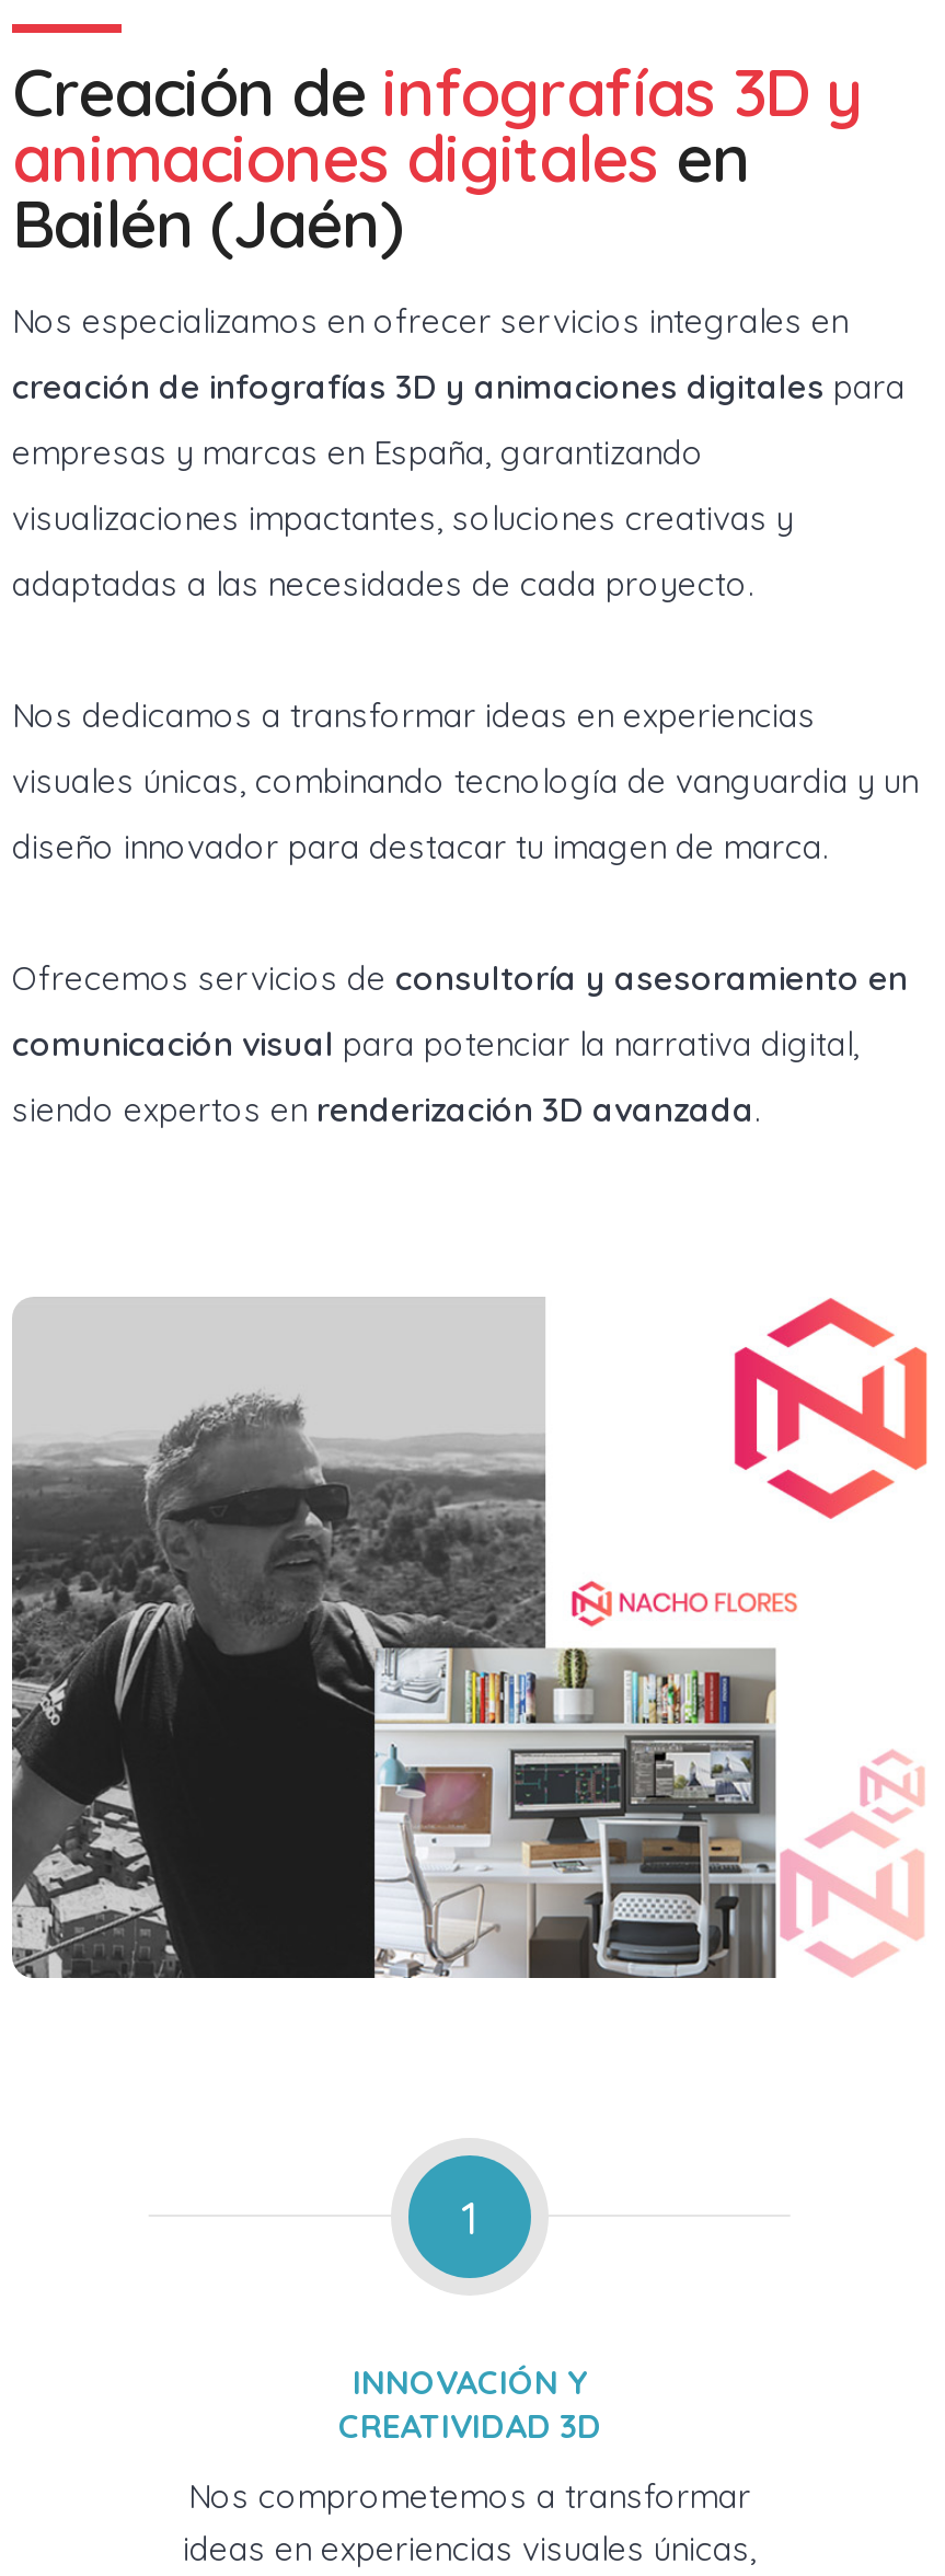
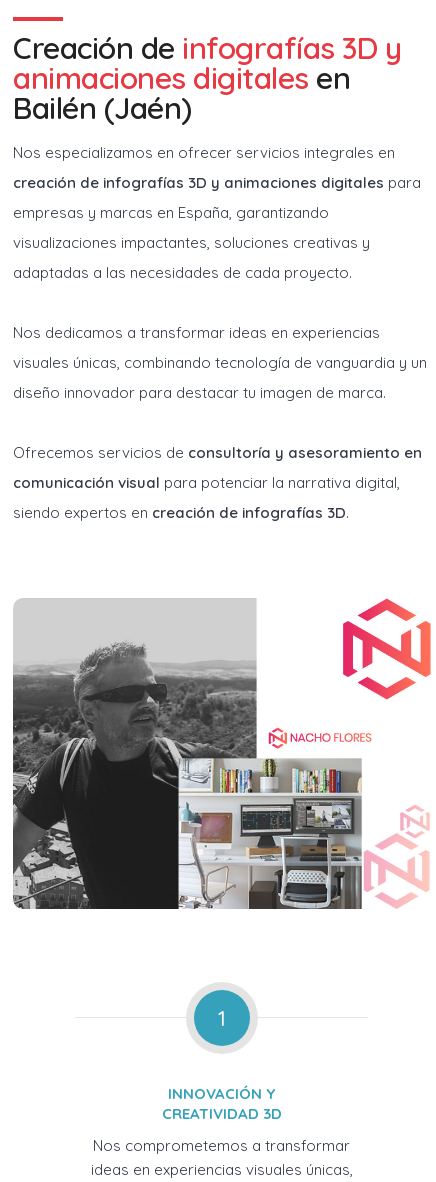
- siendo expertos en renderización 3D avanzada.
+ siendo expertos en creación de infografías 3D.
